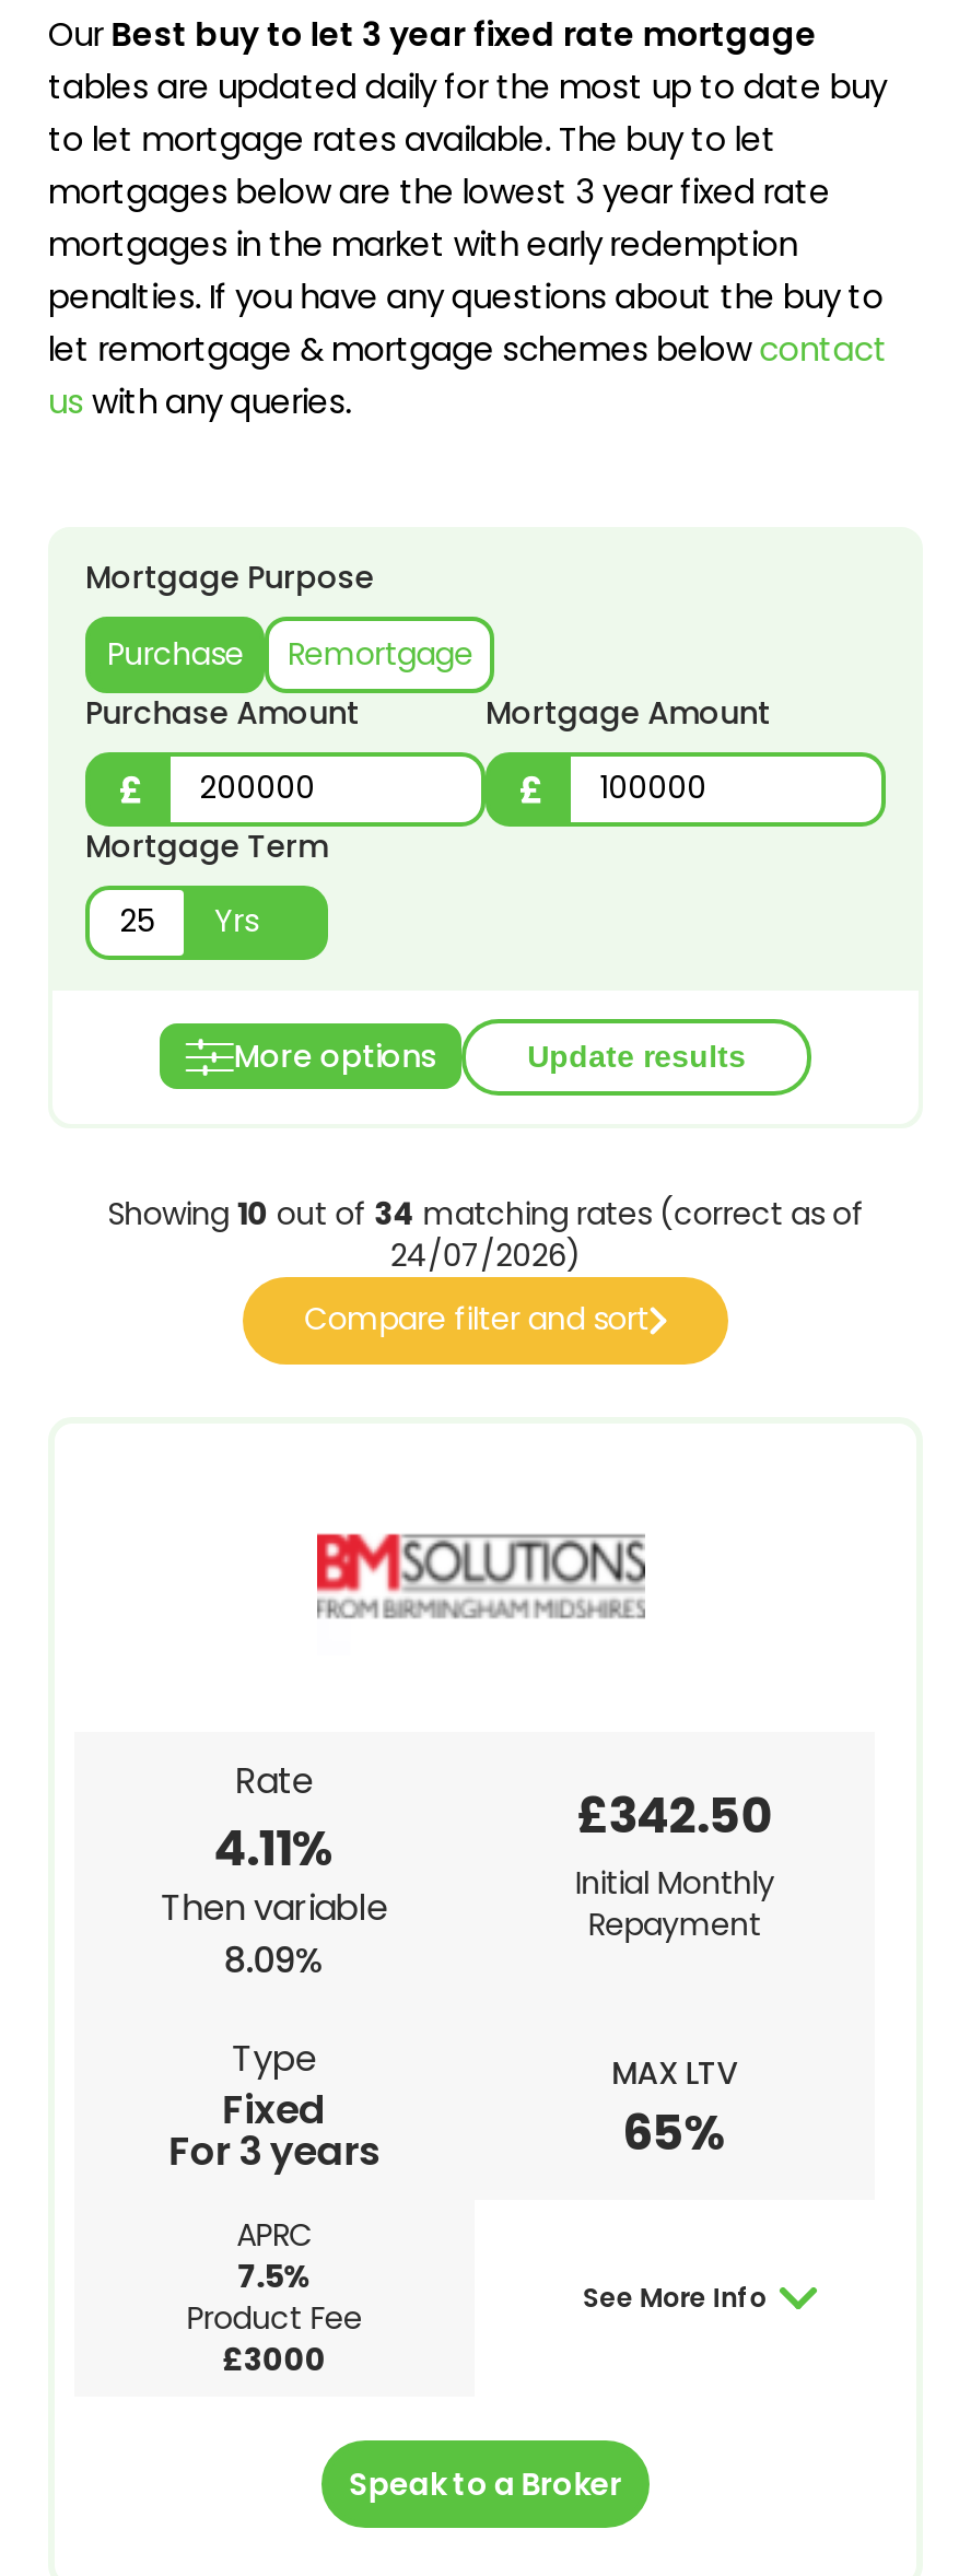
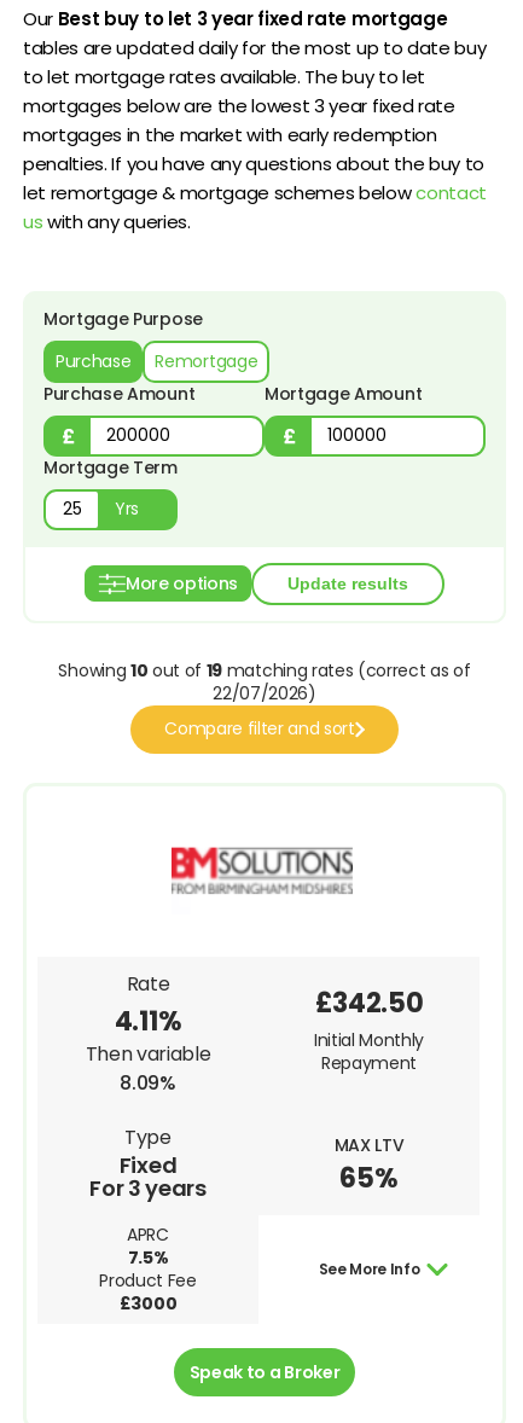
- Showing 10 out of 34 matching rates (correct as of
+ Showing 10 out of 19 matching rates (correct as of

- 24/07/2026)
+ 22/07/2026)
